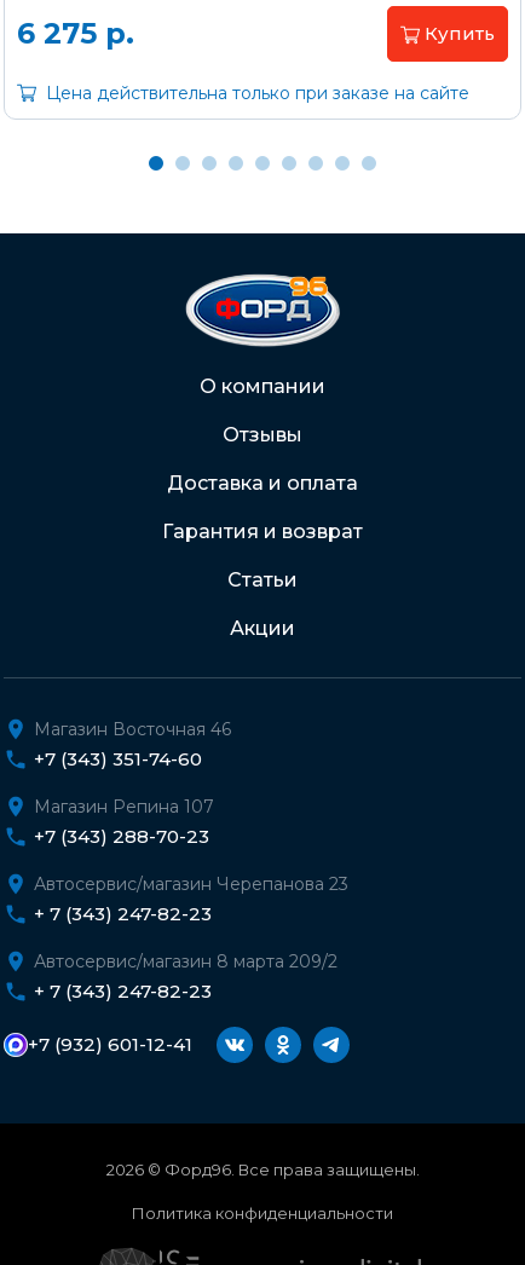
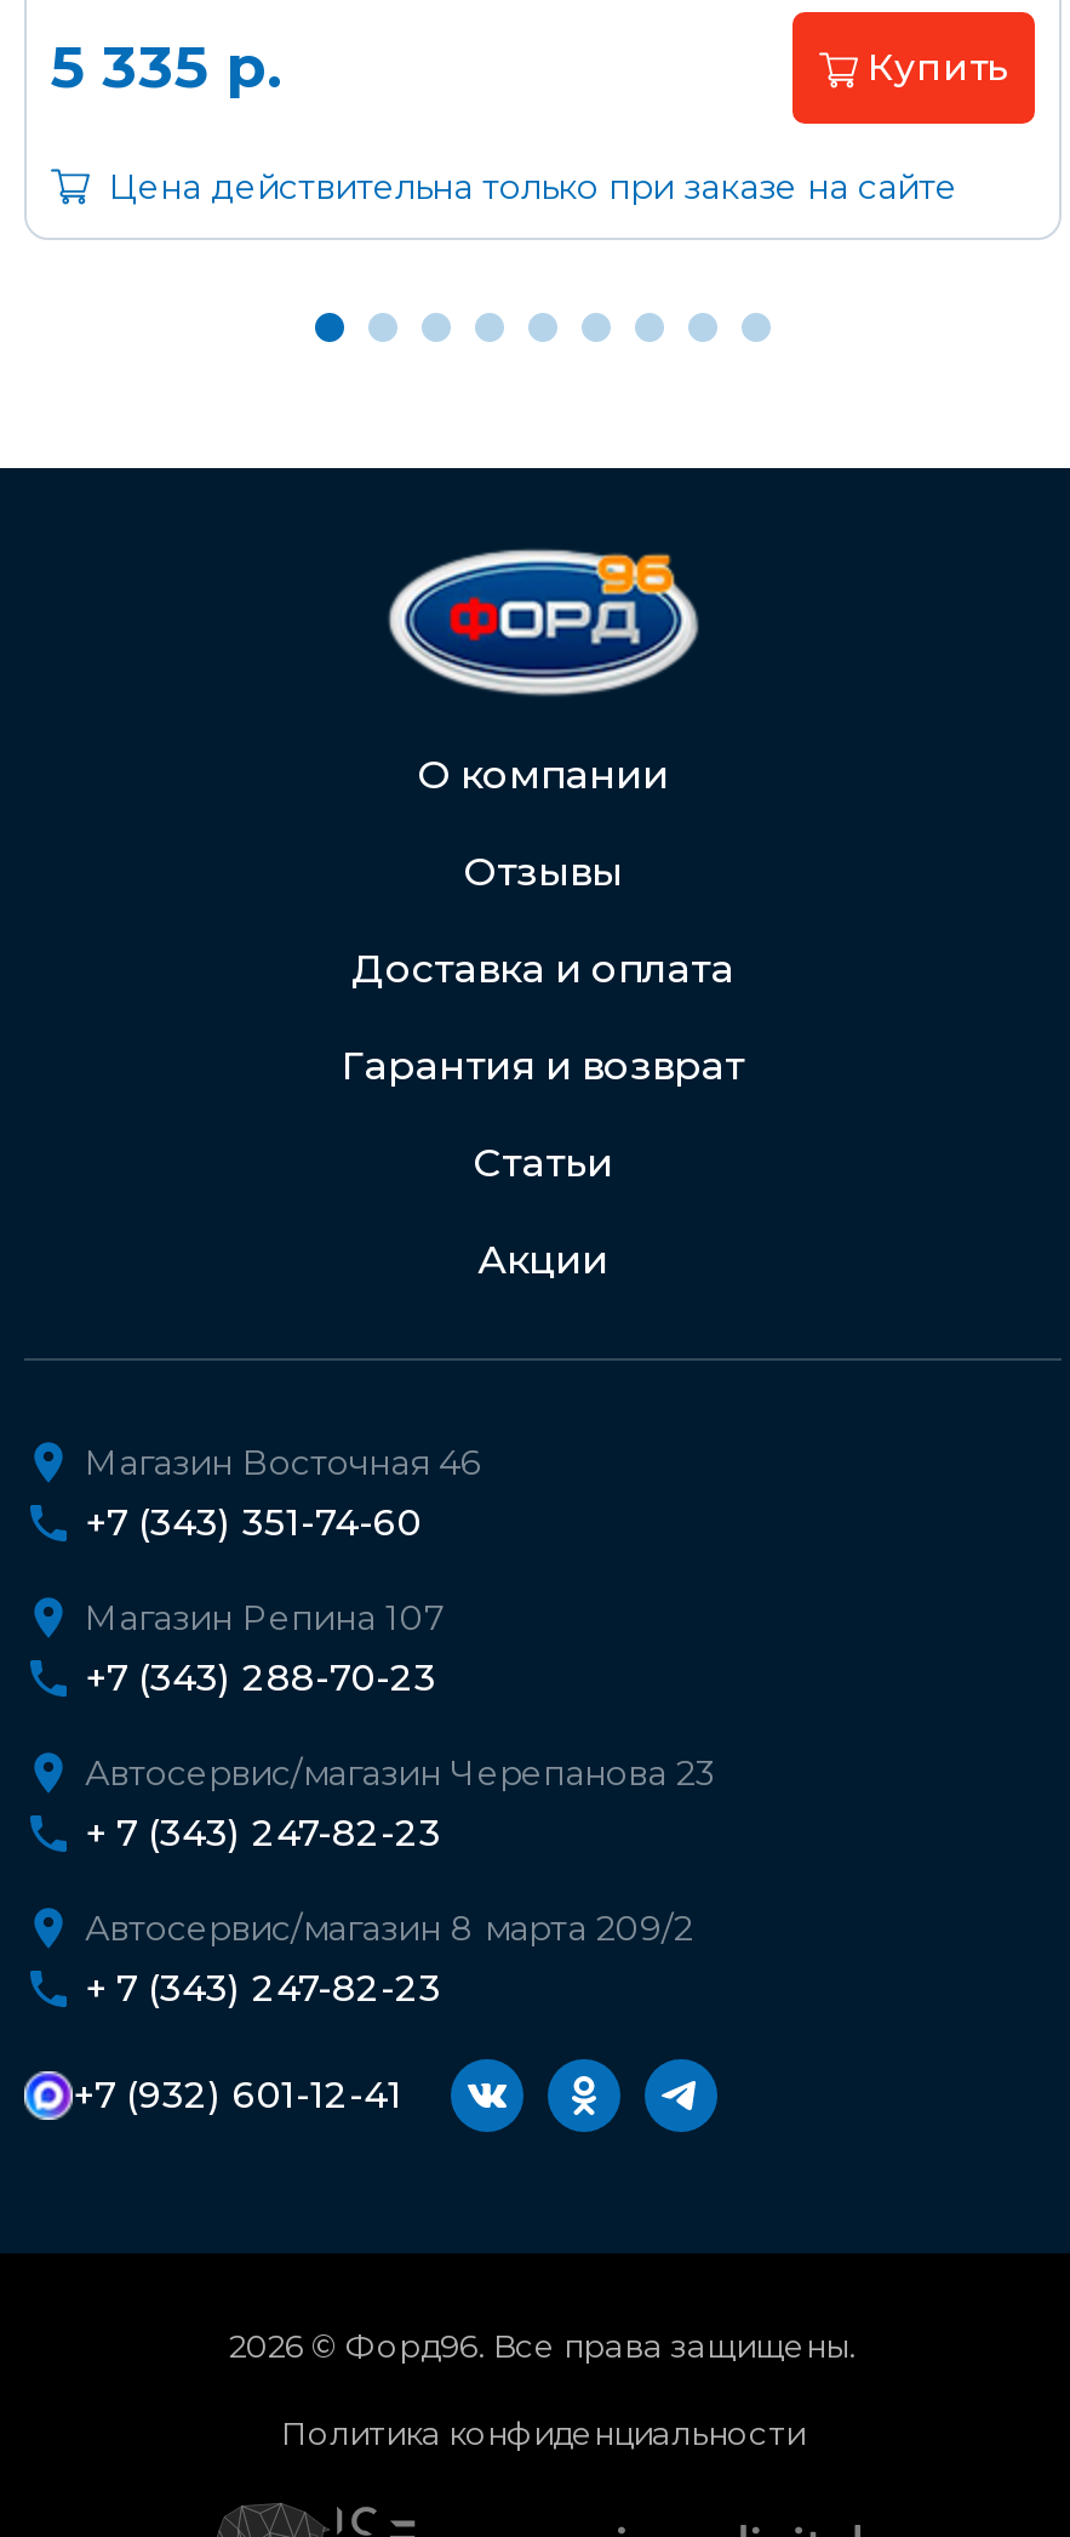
- 6 275 р.
+ 5 335 р.
